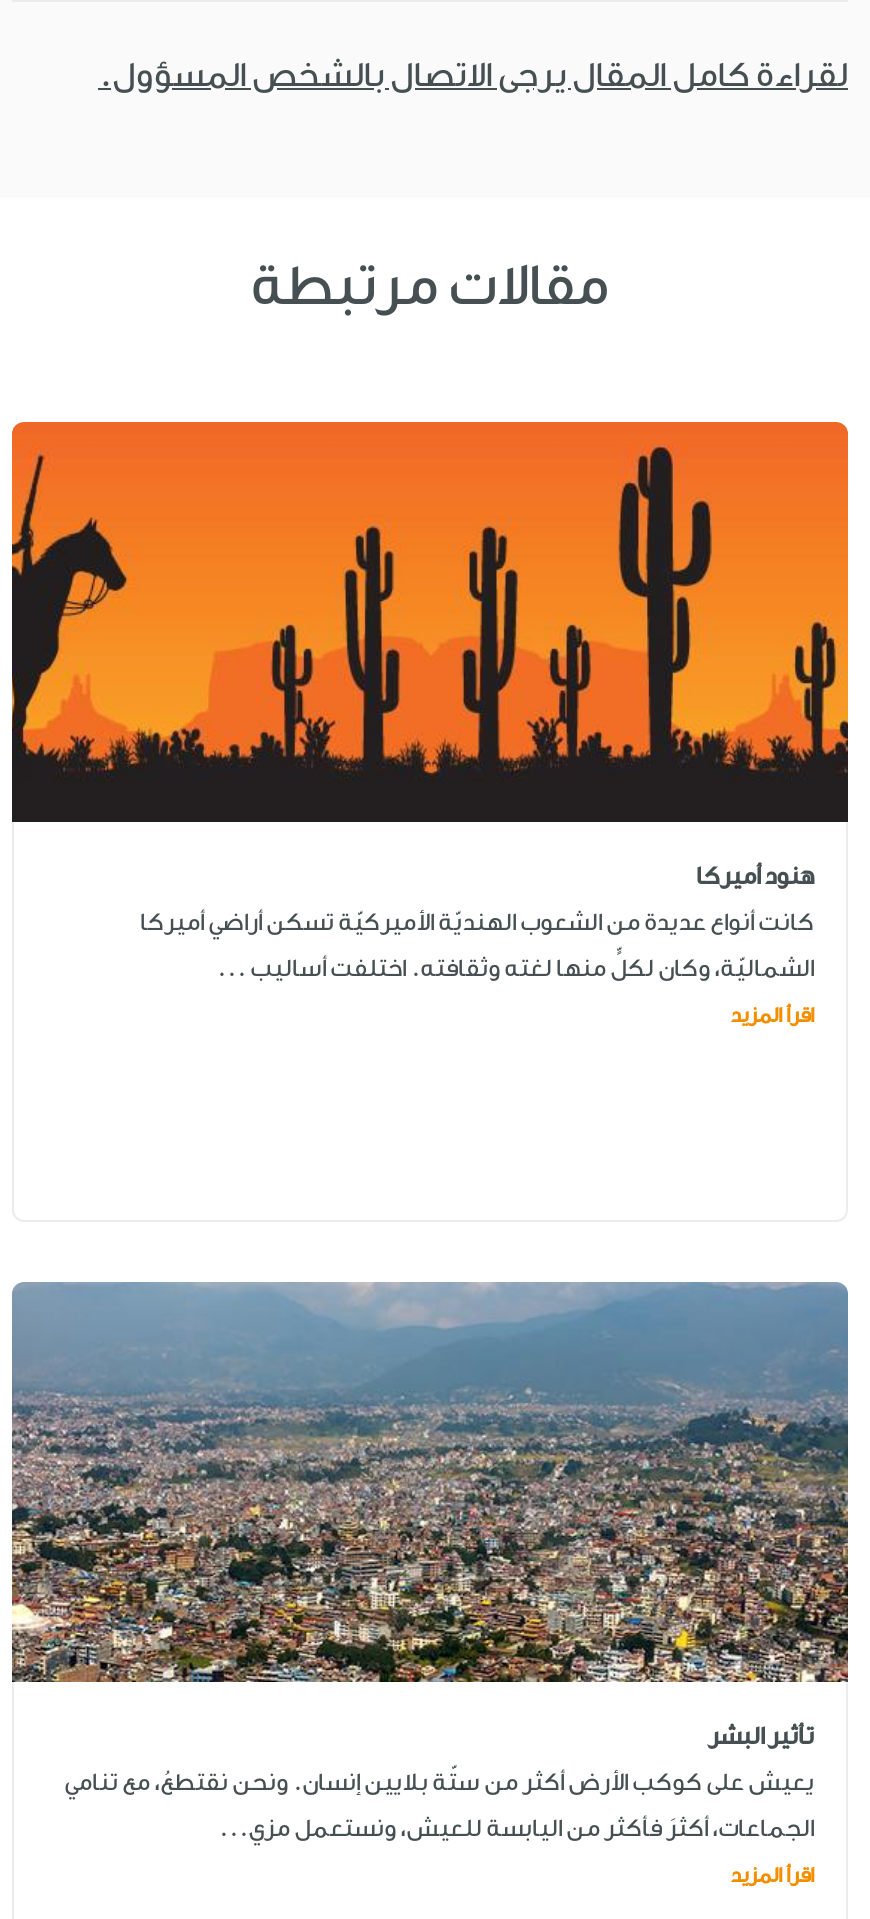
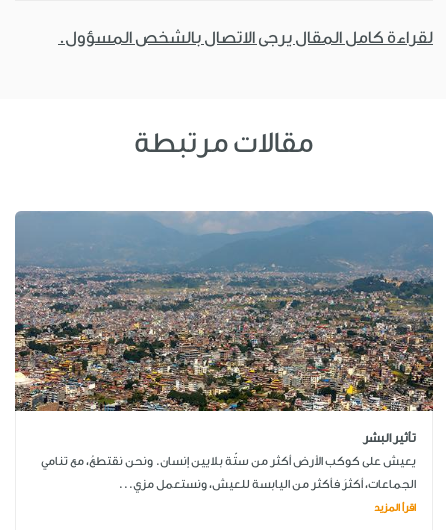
- [image]
- هنود أميركا
- كانت أنواع عديدة من الشعوب الهنديّة الأميركيّة تسكن أراضي أميركا
- الشماليّة، وكان لكلٍّ منها لغته وثقافته. اختلفت أساليب ...
- اقرأ المزيد
